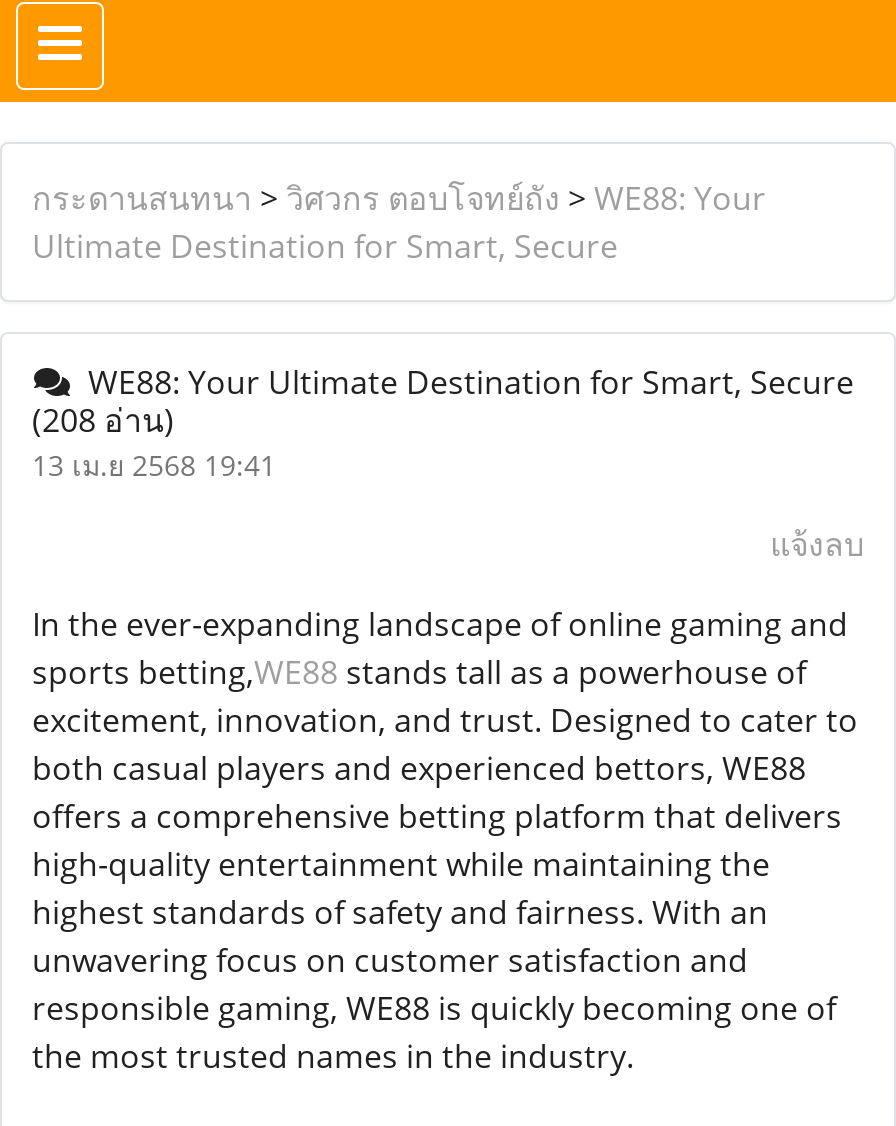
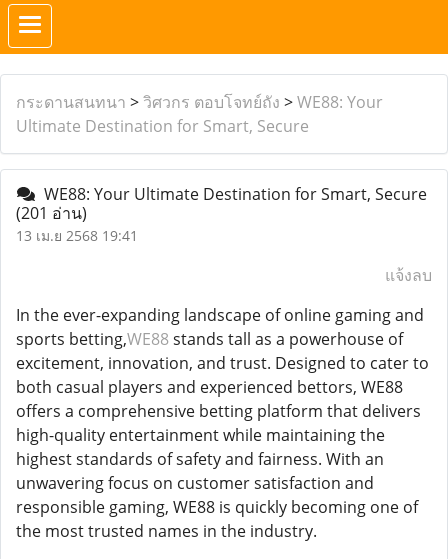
- (208 อ่าน)
+ (201 อ่าน)
